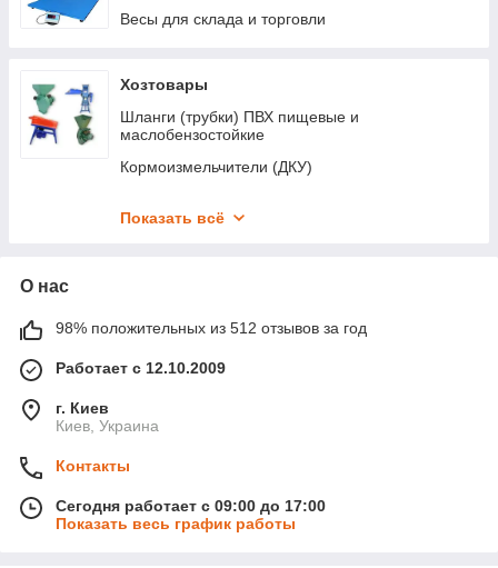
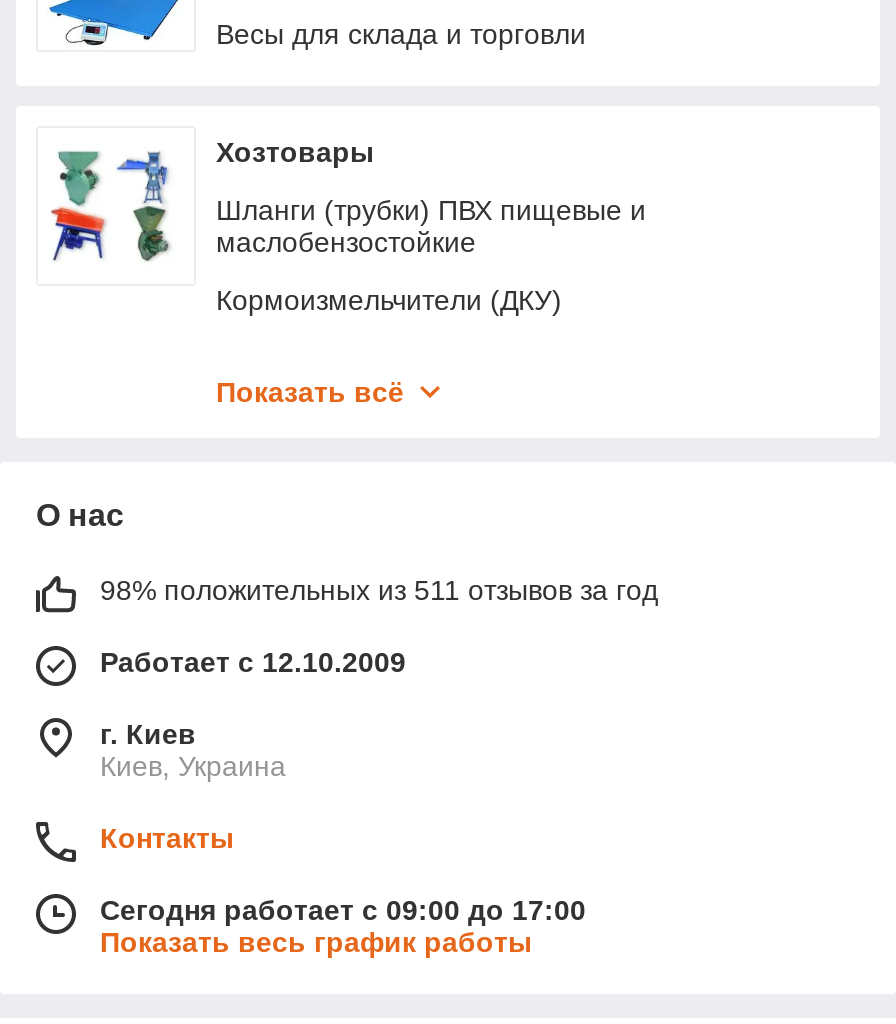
- 98% положительных из 512 отзывов за год
+ 98% положительных из 511 отзывов за год
